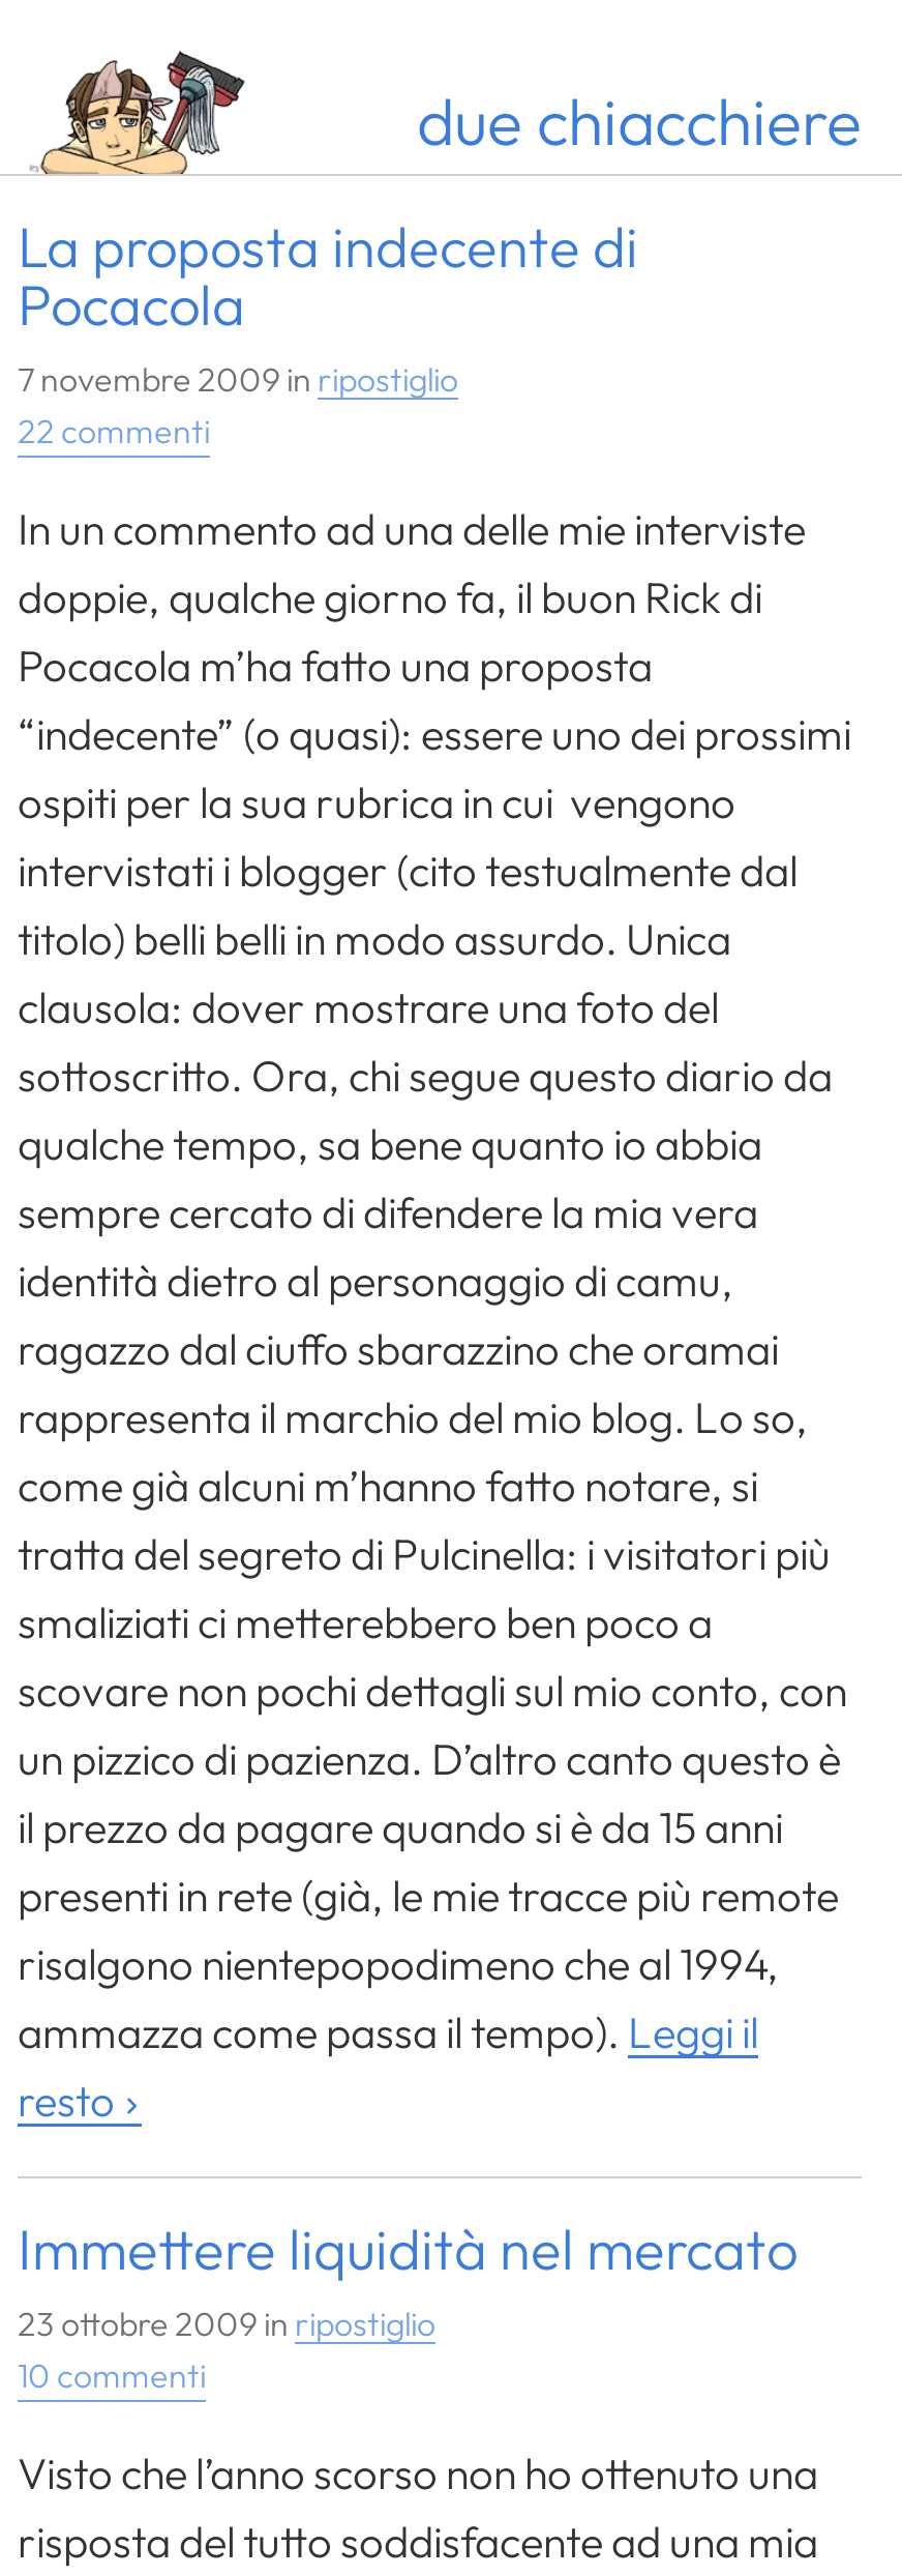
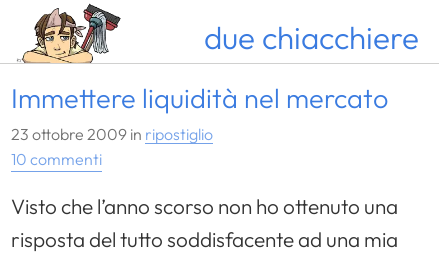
- La proposta indecente di
- Pocacola
- 7 novembre 2009 in ripostiglio
- 22 commenti
- In un commento ad una delle mie interviste
- doppie, qualche giorno fa, il buon Rick di
- Pocacola m’ha fatto una proposta
- “indecente” (o quasi): essere uno dei prossimi
- ospiti per la sua rubrica in cui vengono
- intervistati i blogger (cito testualmente dal
- titolo) belli belli in modo assurdo. Unica
- clausola: dover mostrare una foto del
- sottoscritto. Ora, chi segue questo diario da
- qualche tempo, sa bene quanto io abbia
- sempre cercato di difendere la mia vera
- identità dietro al personaggio di camu,
- ragazzo dal ciuffo sbarazzino che oramai
- rappresenta il marchio del mio blog. Lo so,
- come già alcuni m’hanno fatto notare, si
- tratta del segreto di Pulcinella: i visitatori più
- smaliziati ci metterebbero ben poco a
- scovare non pochi dettagli sul mio conto, con
- un pizzico di pazienza. D’altro canto questo è
- il prezzo da pagare quando si è da 15 anni
- presenti in rete (già, le mie tracce più remote
- risalgono nientepopodimeno che al 1994,
- ammazza come passa il tempo). Leggi il
- resto
